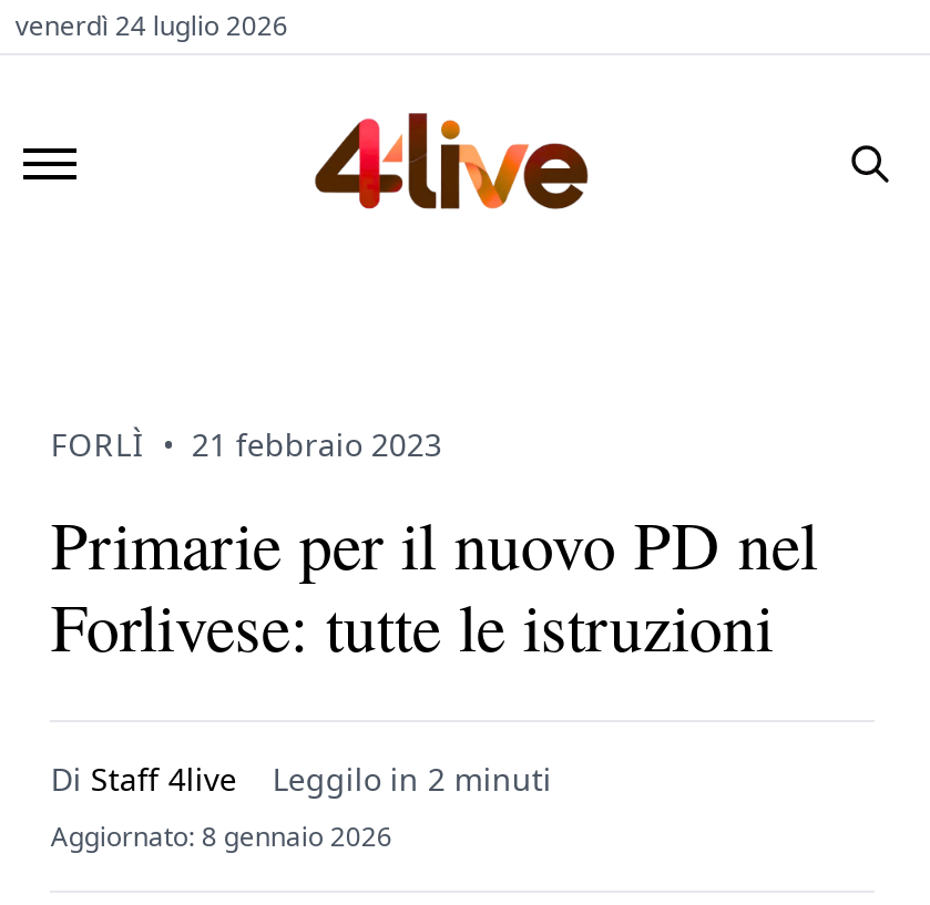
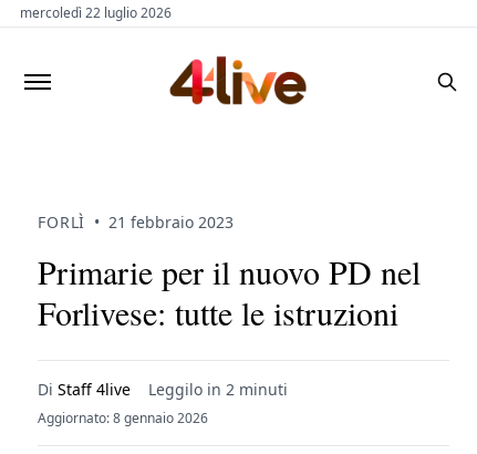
- venerdì 24 luglio 2026
+ mercoledì 22 luglio 2026
